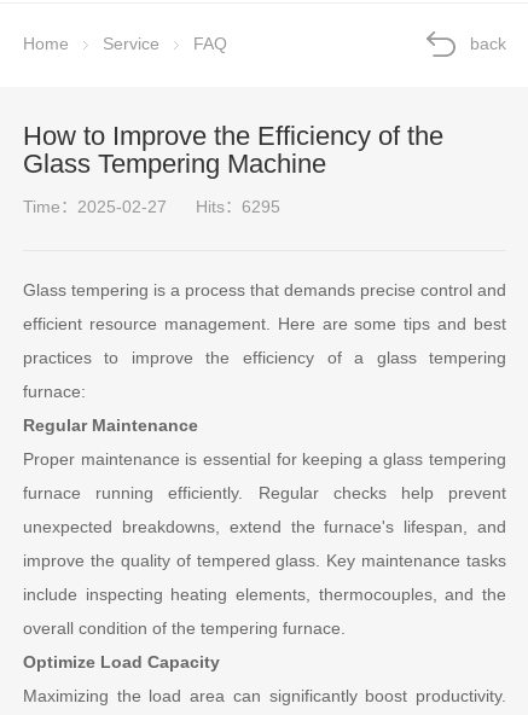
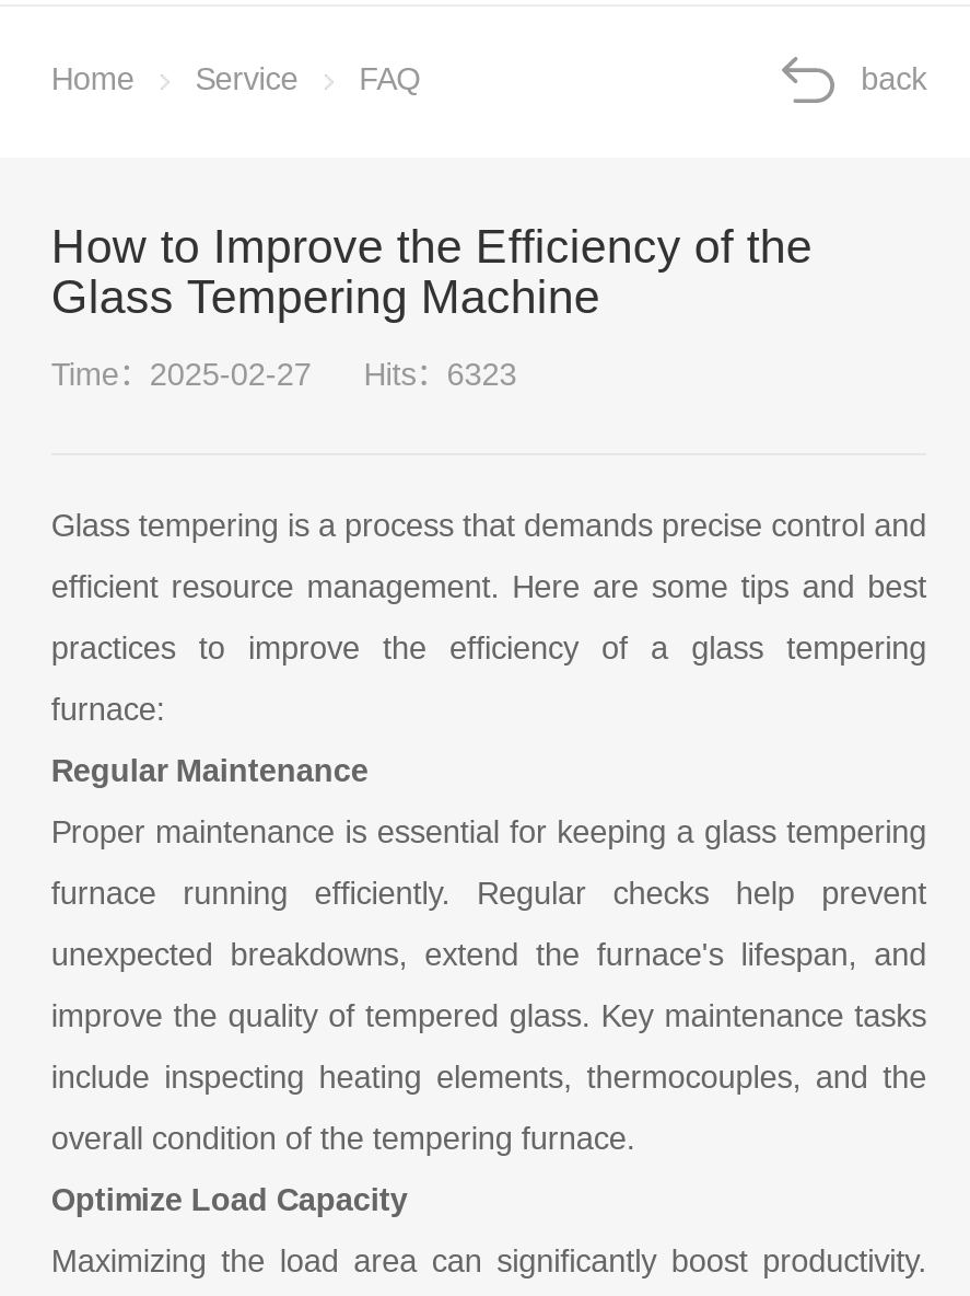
- Time：2025-02-27 Hits：6295
+ Time：2025-02-27 Hits：6323
